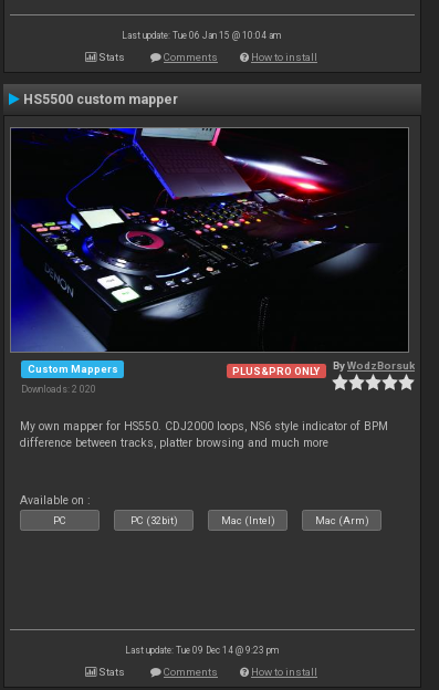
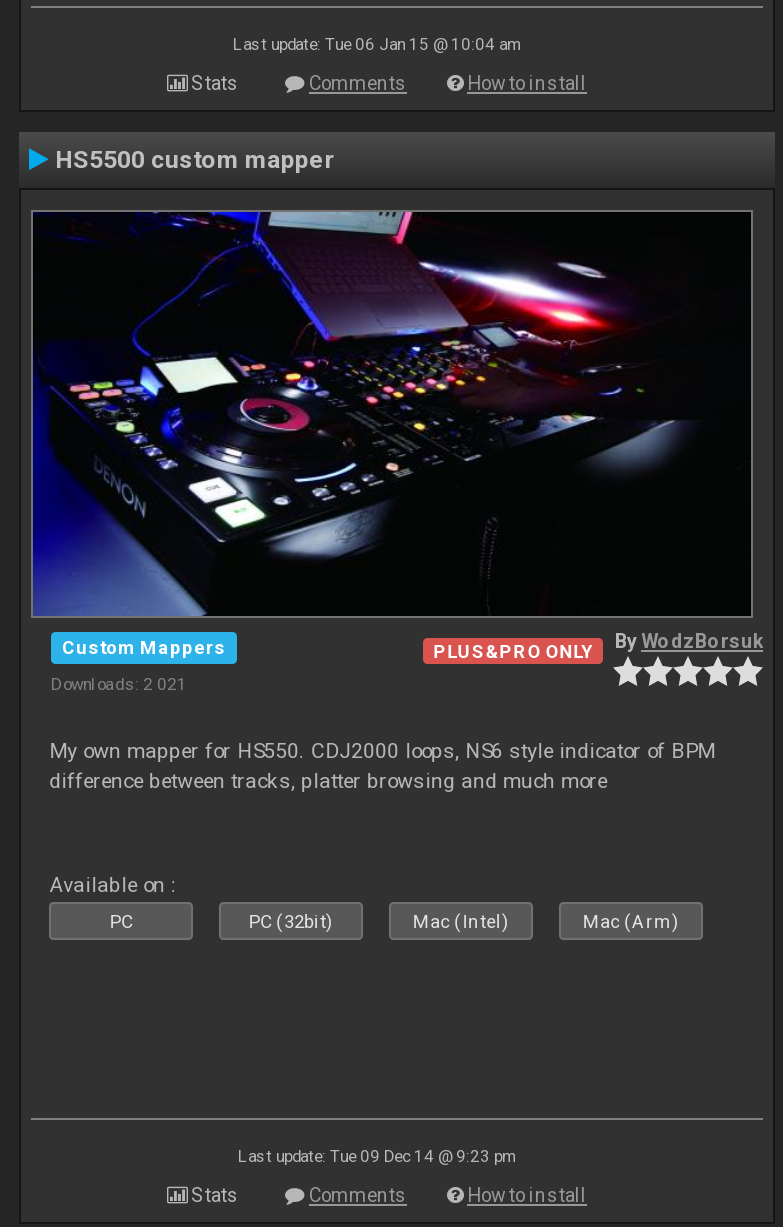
- Downloads: 2 020
+ Downloads: 2 021
